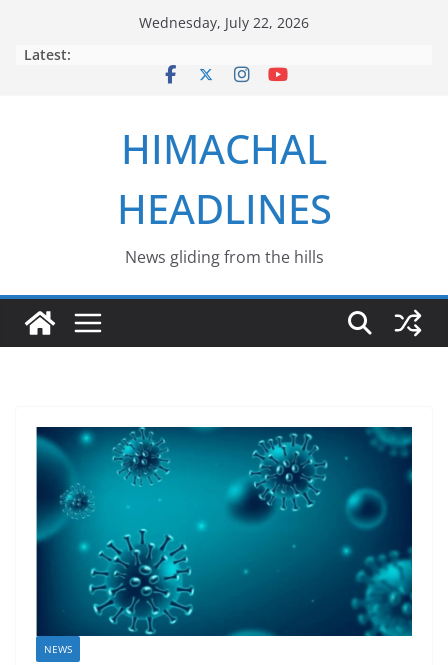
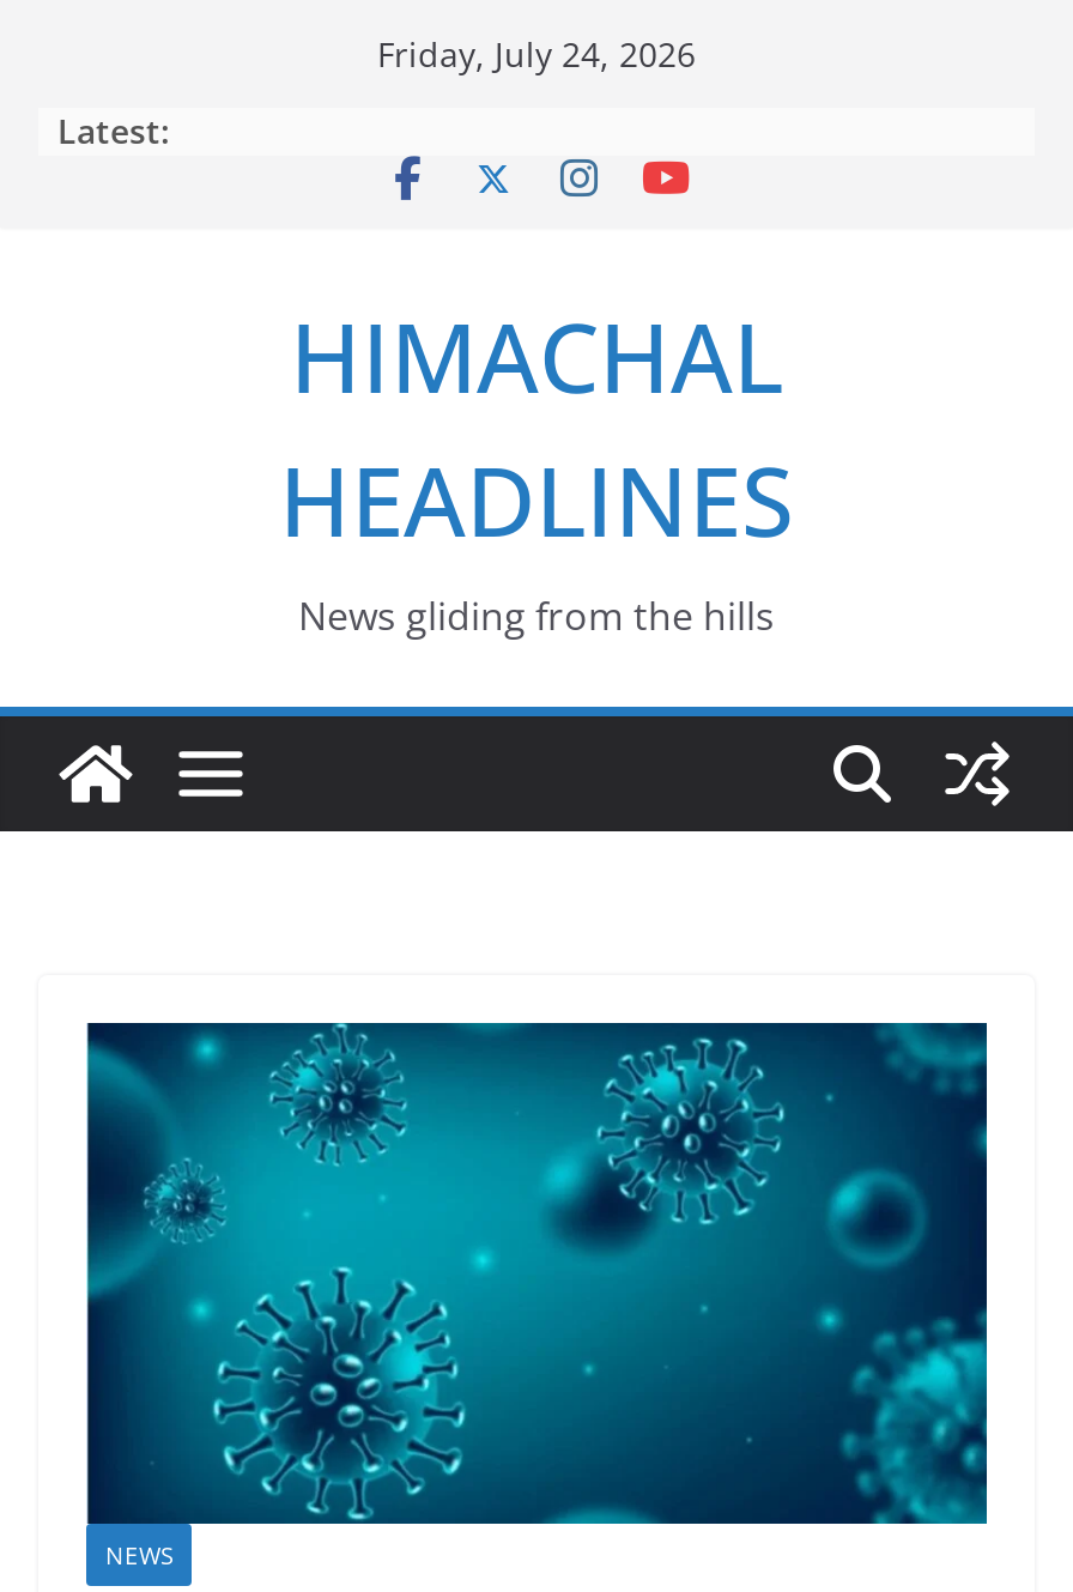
- Wednesday, July 22, 2026
+ Friday, July 24, 2026
